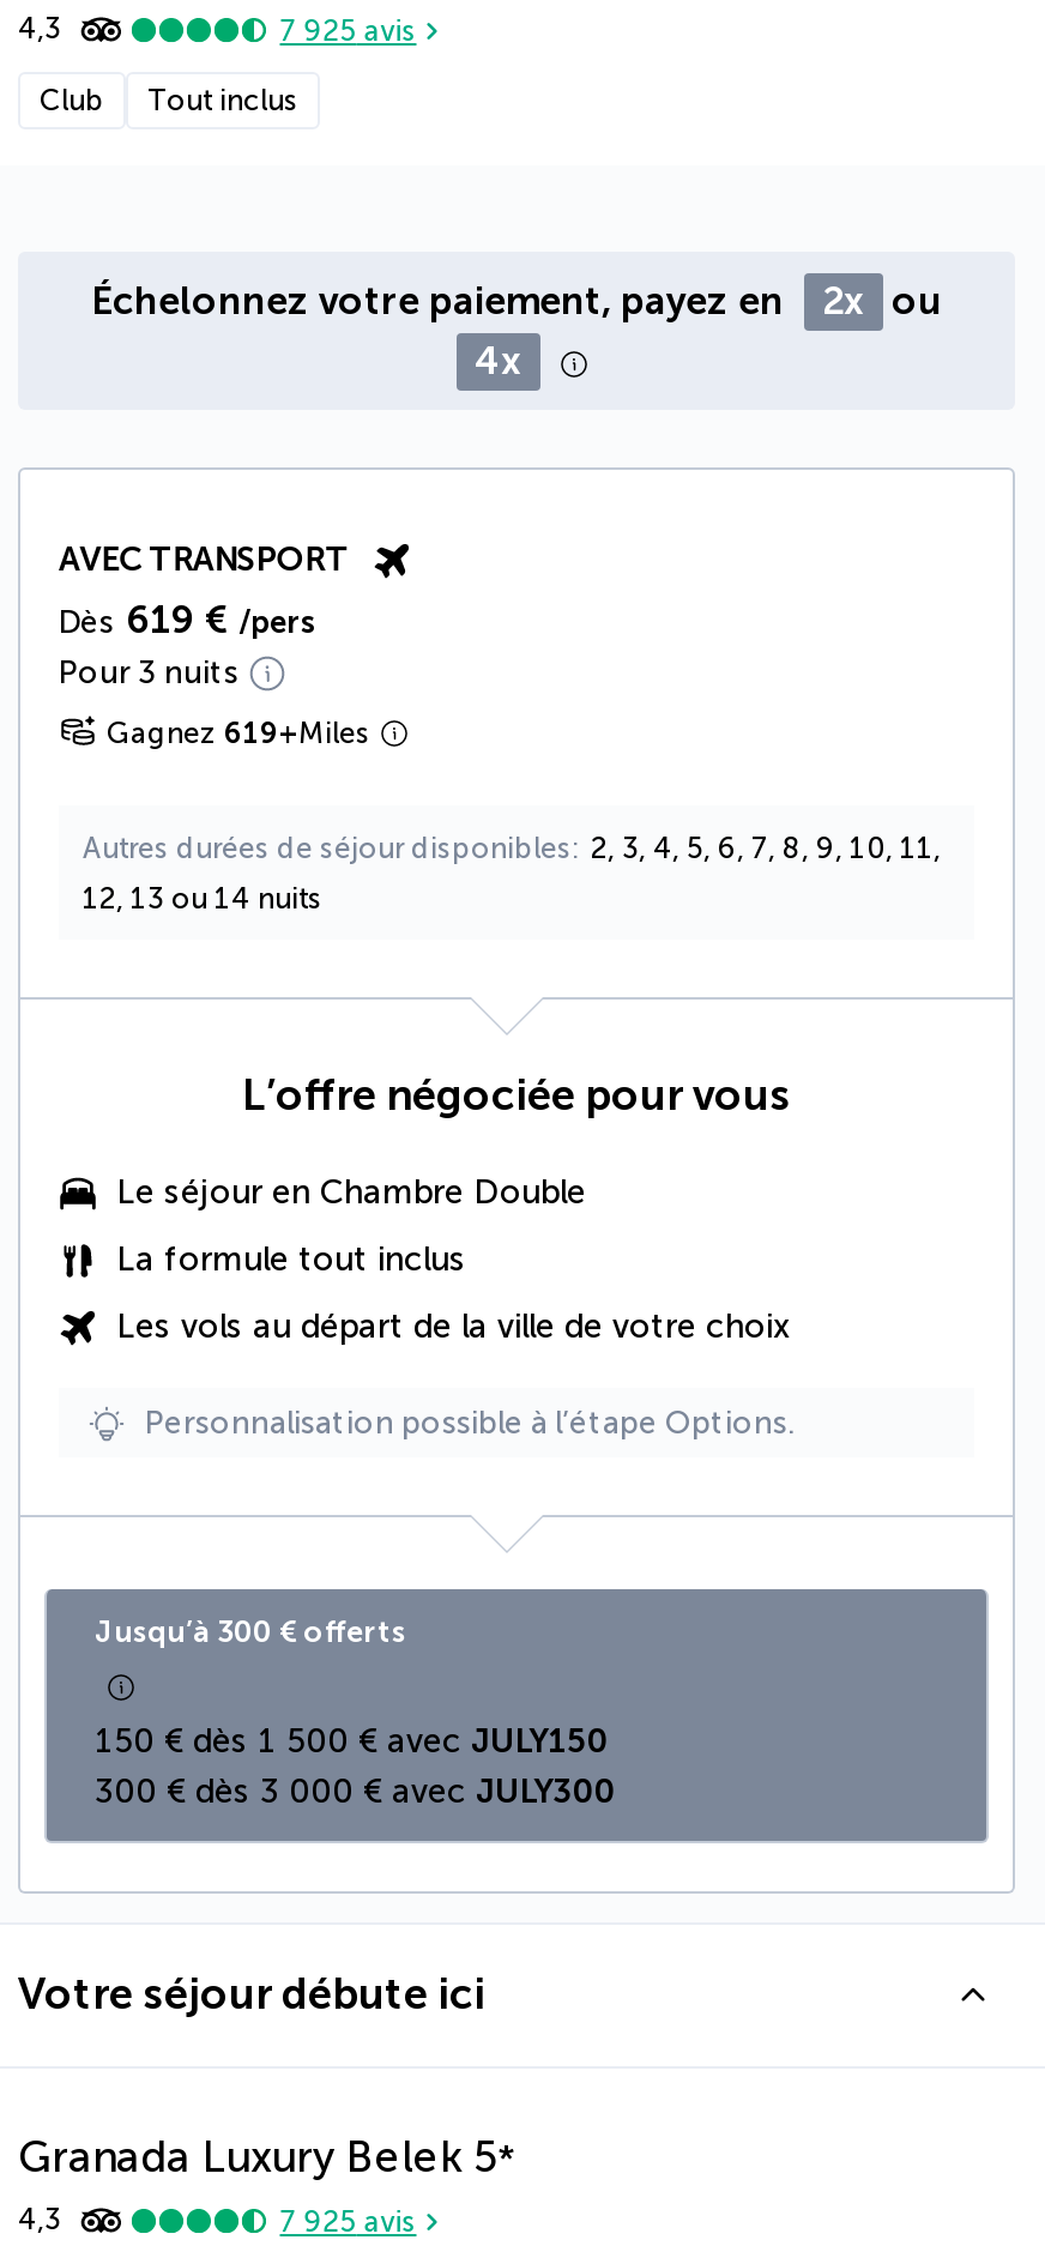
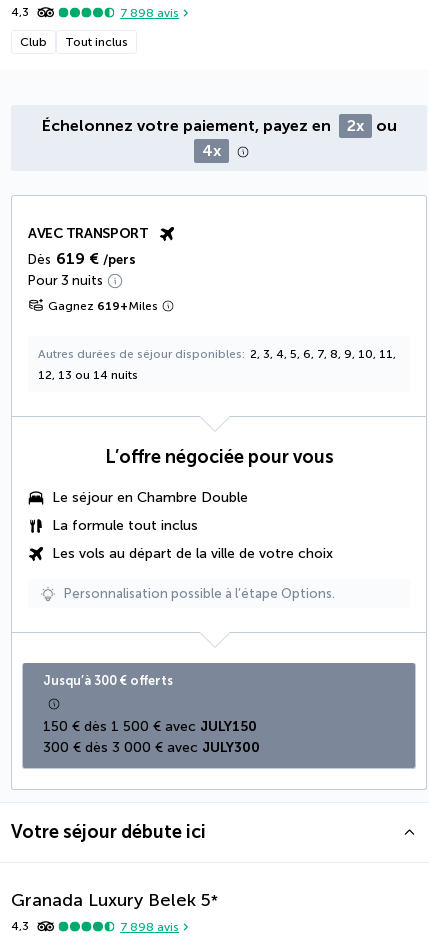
- 7 925 avis
+ 7 898 avis

- 7 925 avis
+ 7 898 avis
